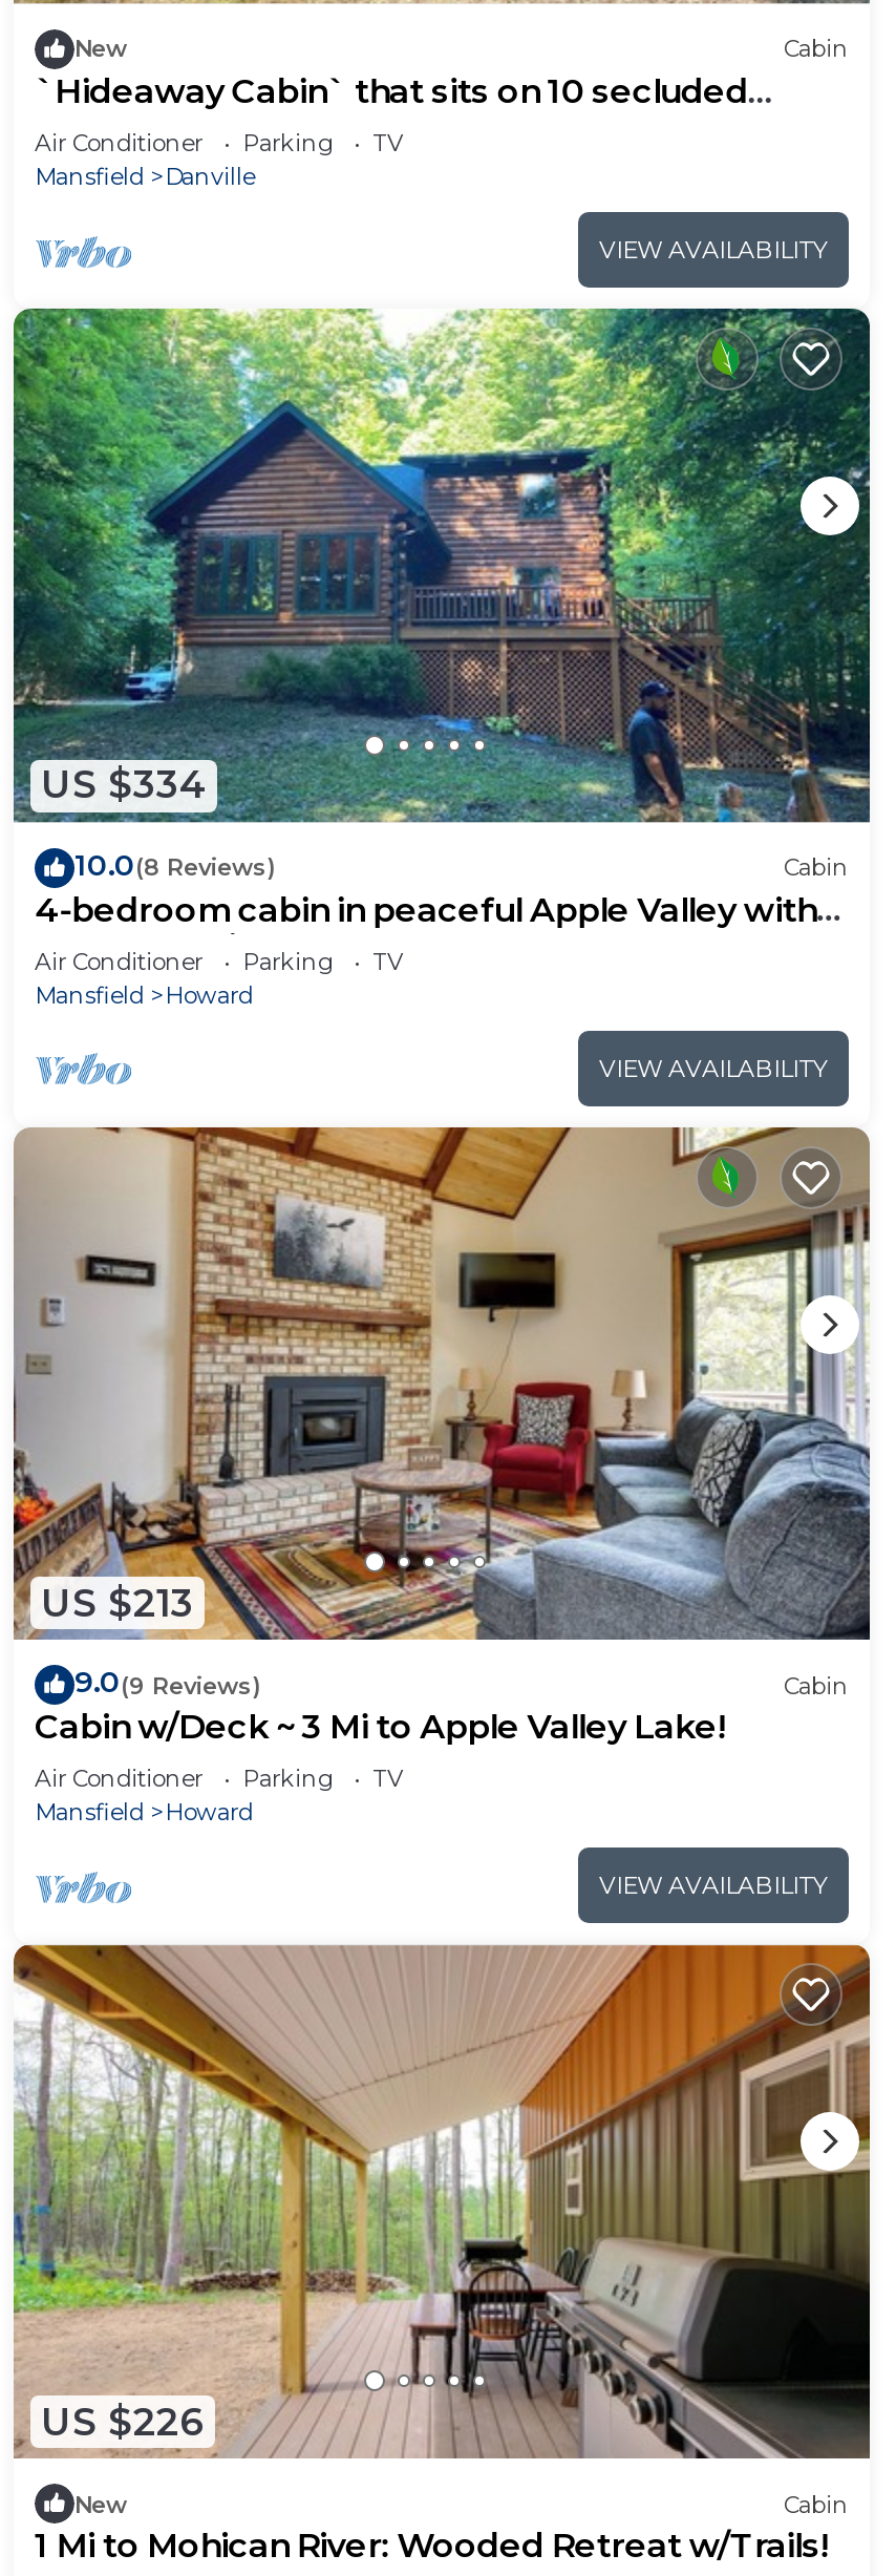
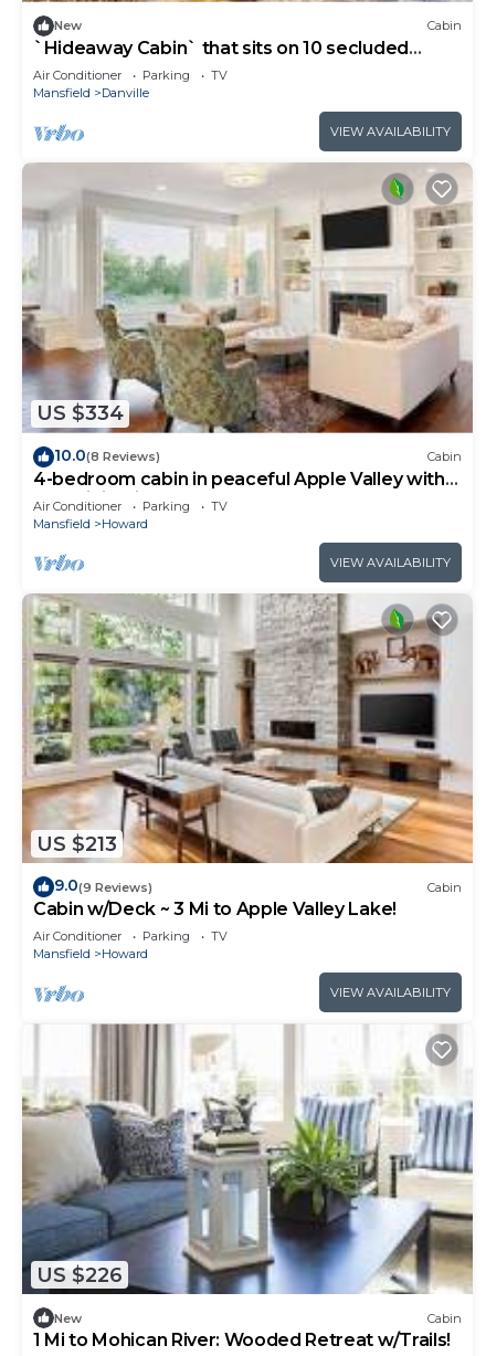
- [image]
+ [image]

- [image]
+ [image]

- [image]
+ [image]
